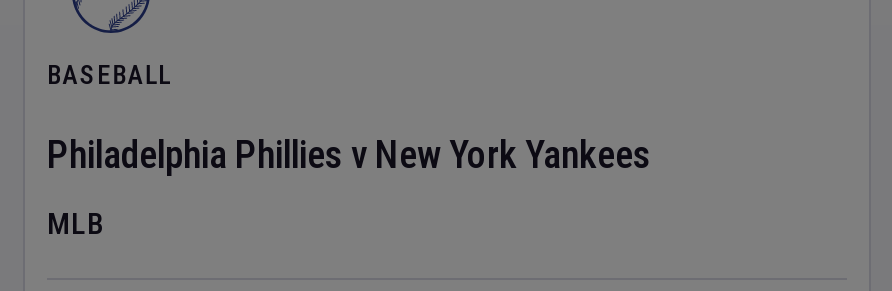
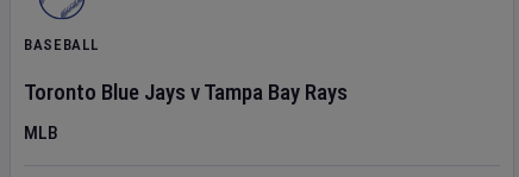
- Philadelphia Phillies v New York Yankees
+ Toronto Blue Jays v Tampa Bay Rays
